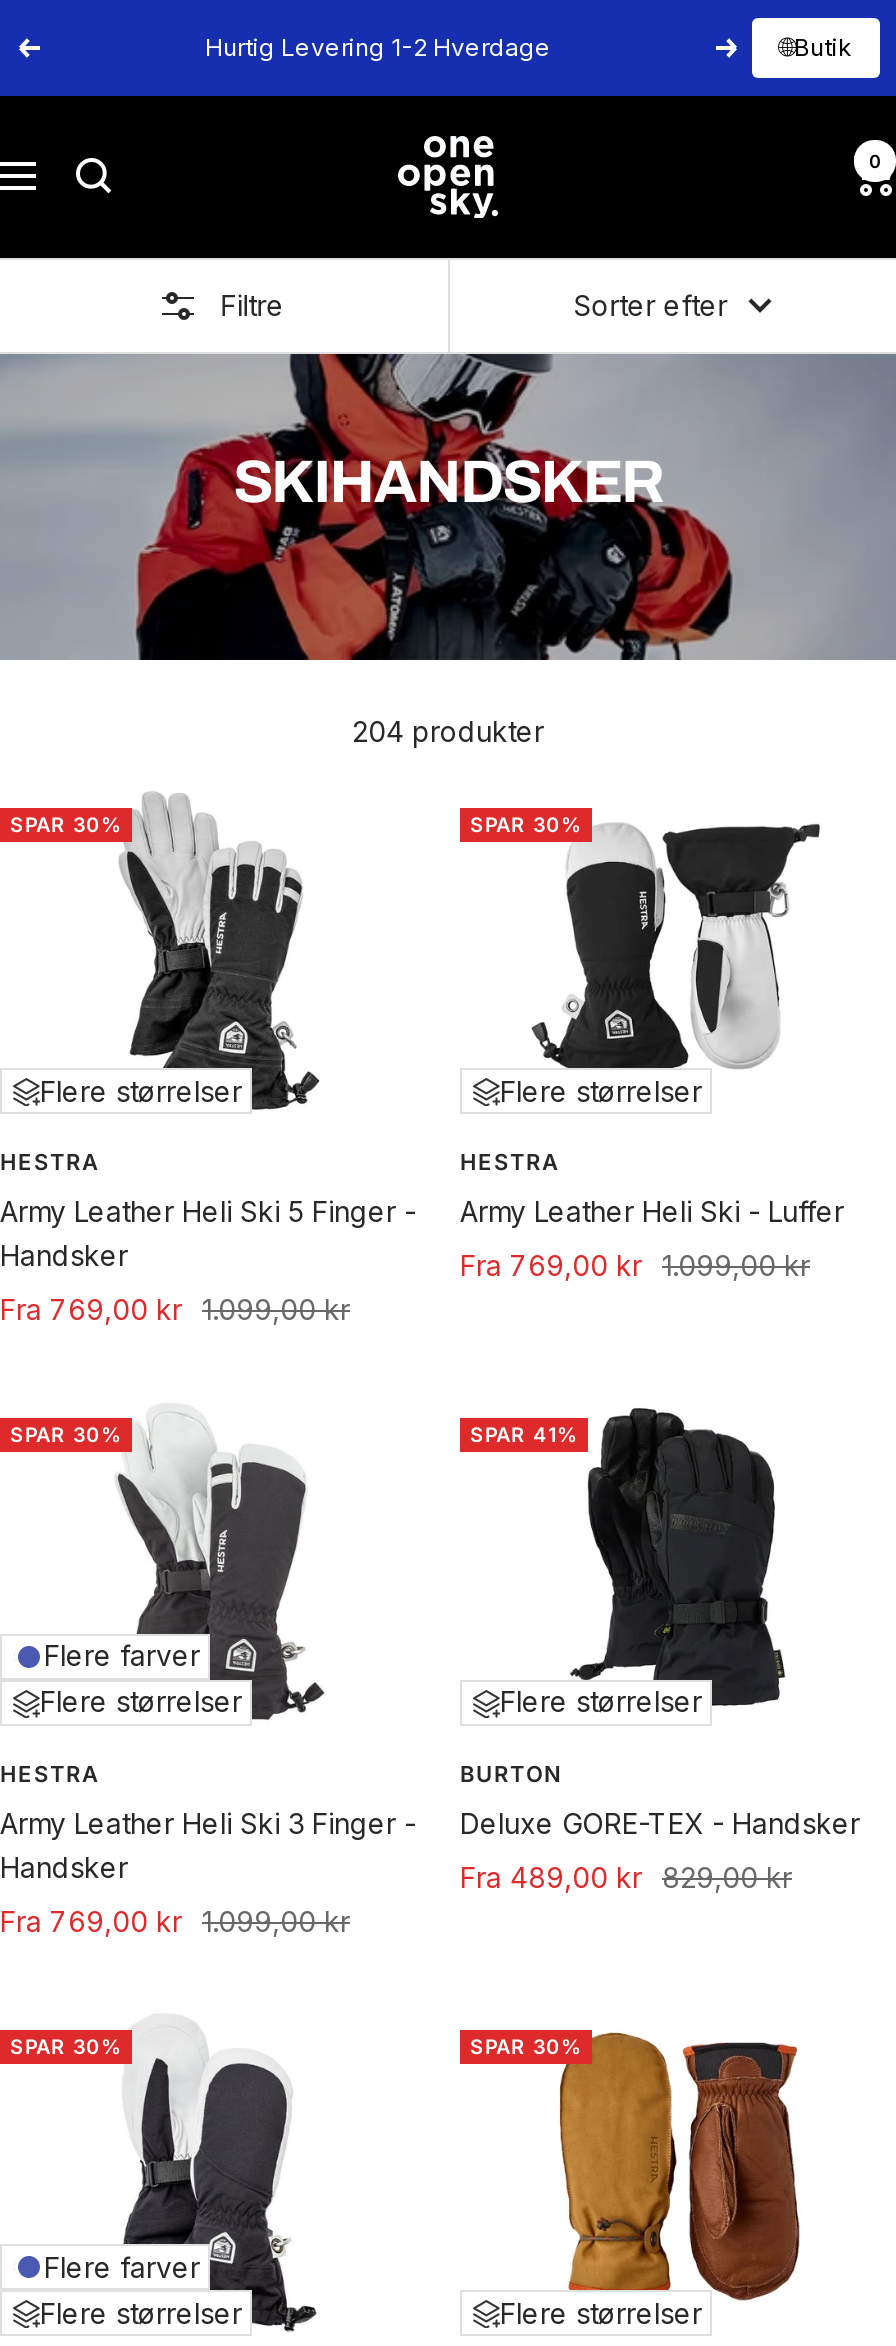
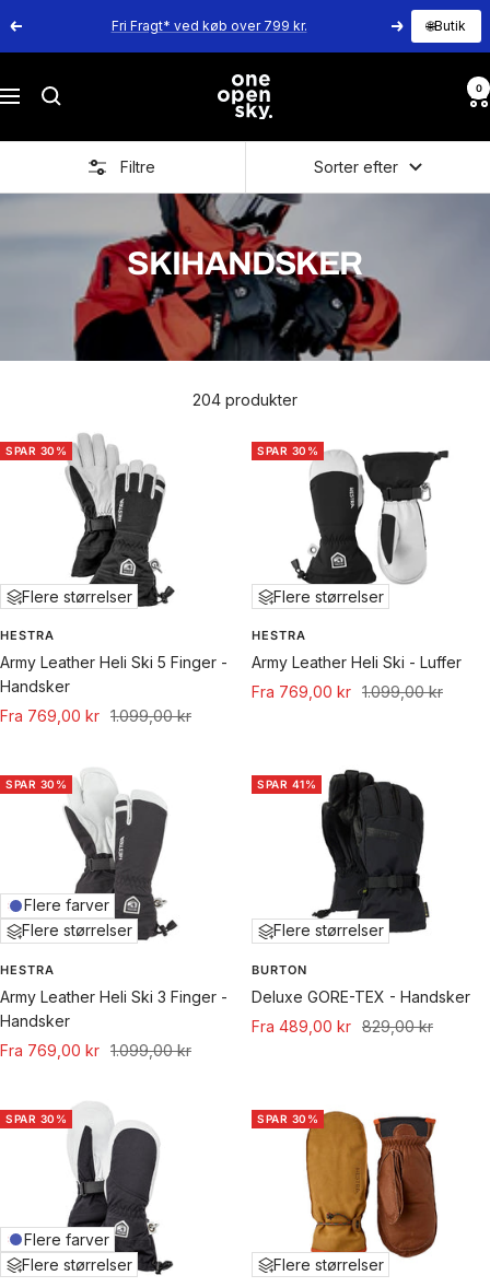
- Hurtig Levering 1-2 Hverdage
+ Fri Fragt* ved køb over 799 kr.
